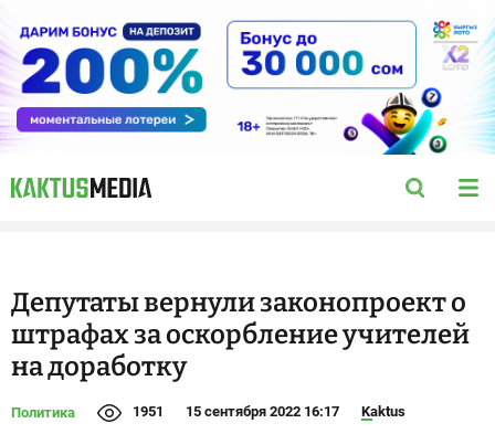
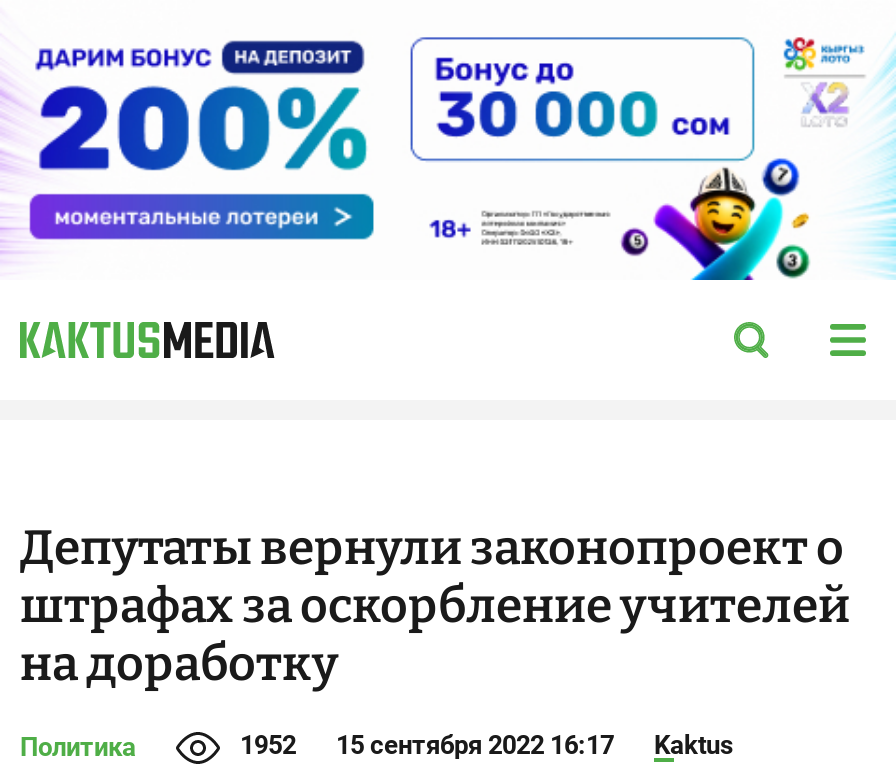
- 1951 15 сентября 2022 16:17 Kaktus
+ 1952 15 сентября 2022 16:17 Kaktus
